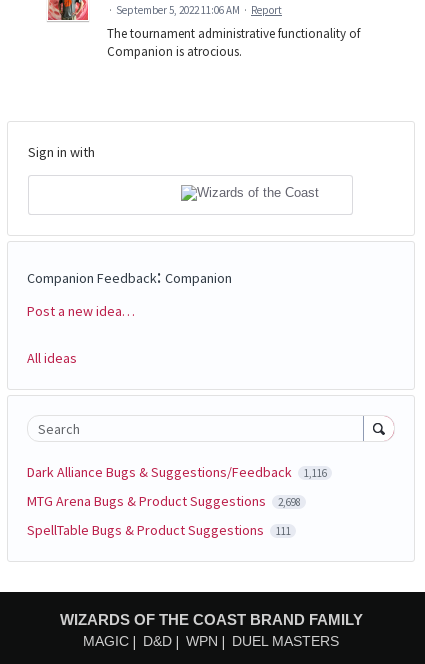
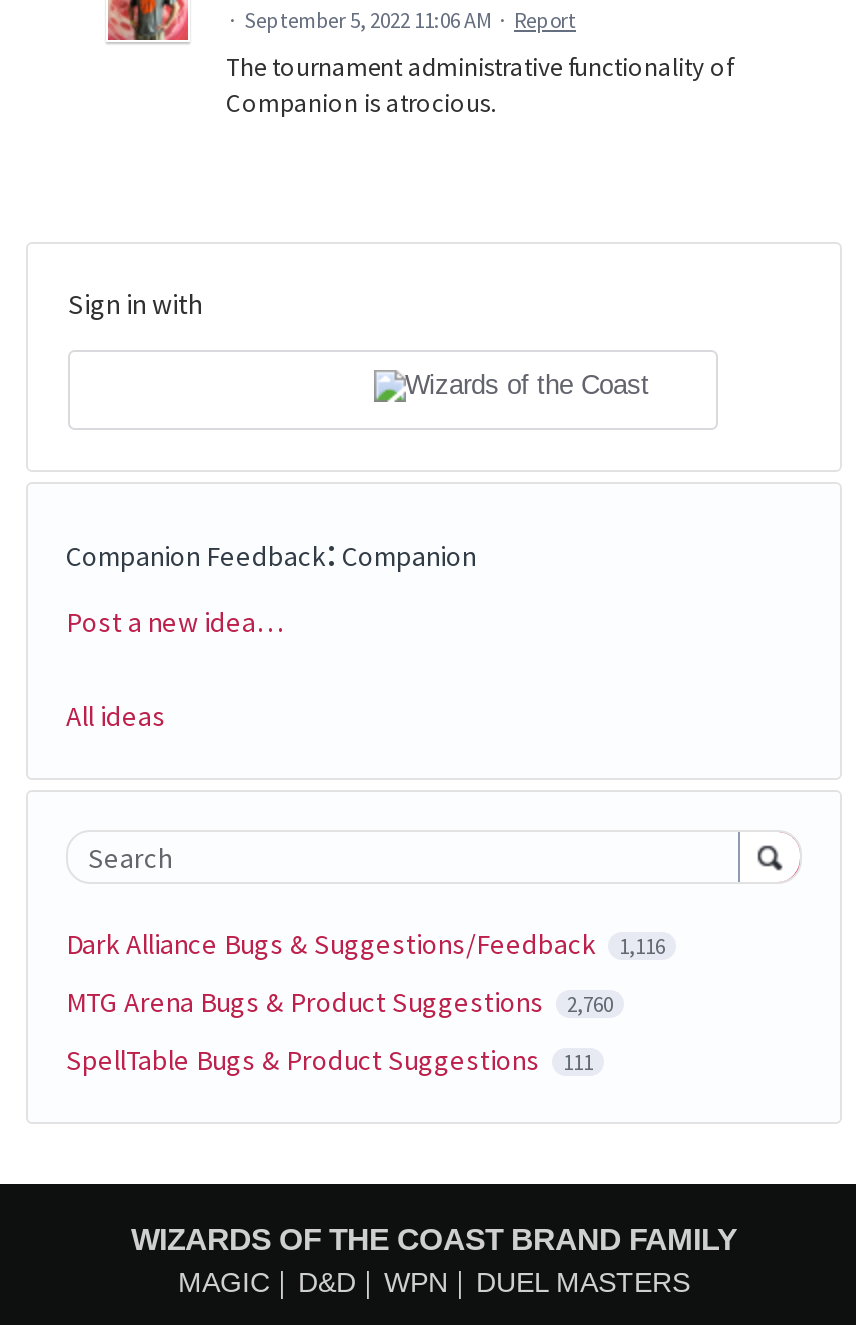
- MTG Arena Bugs & Product Suggestions 2,698
+ MTG Arena Bugs & Product Suggestions 2,760
